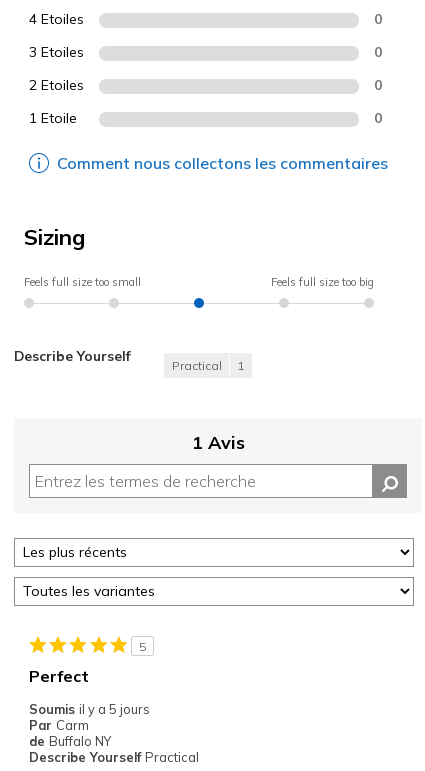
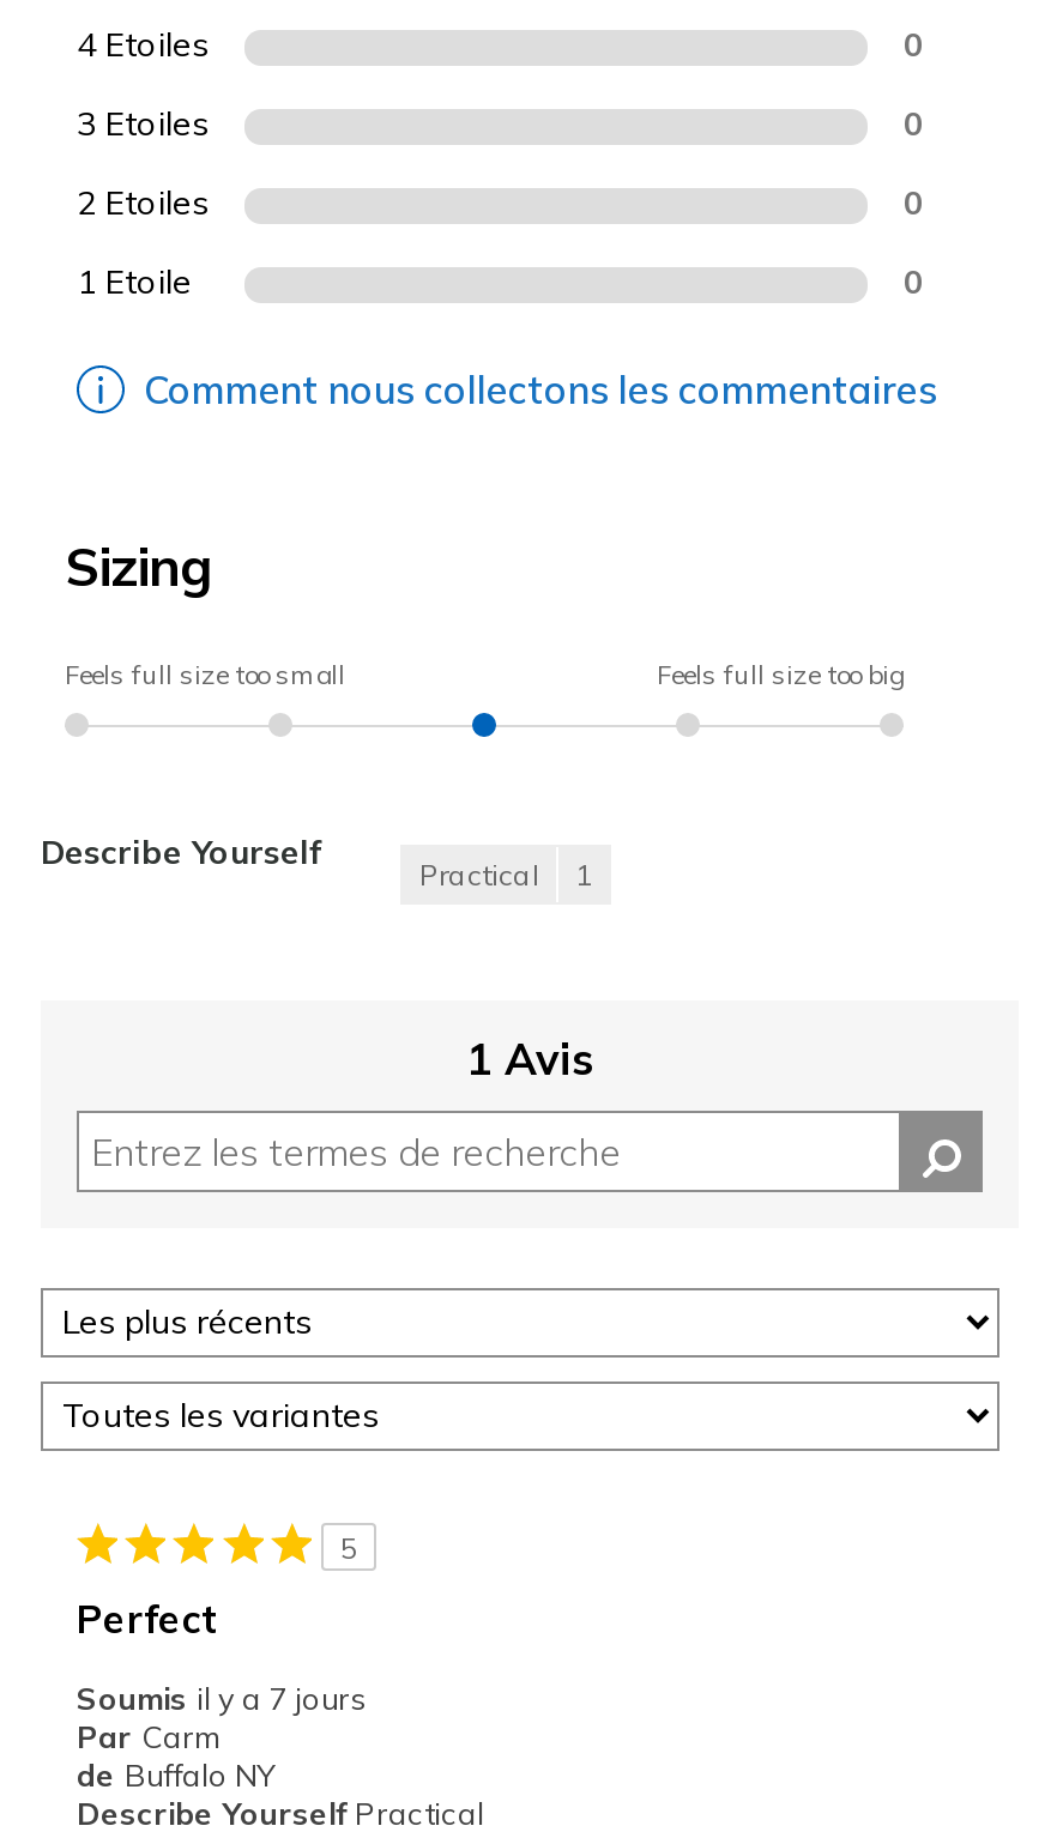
- Soumis il y a 5 jours
+ Soumis il y a 7 jours
